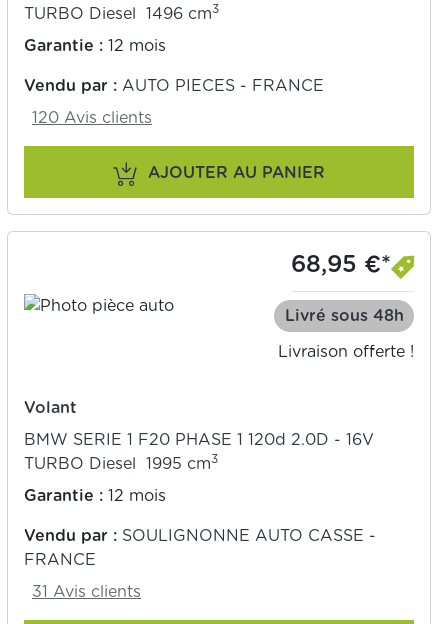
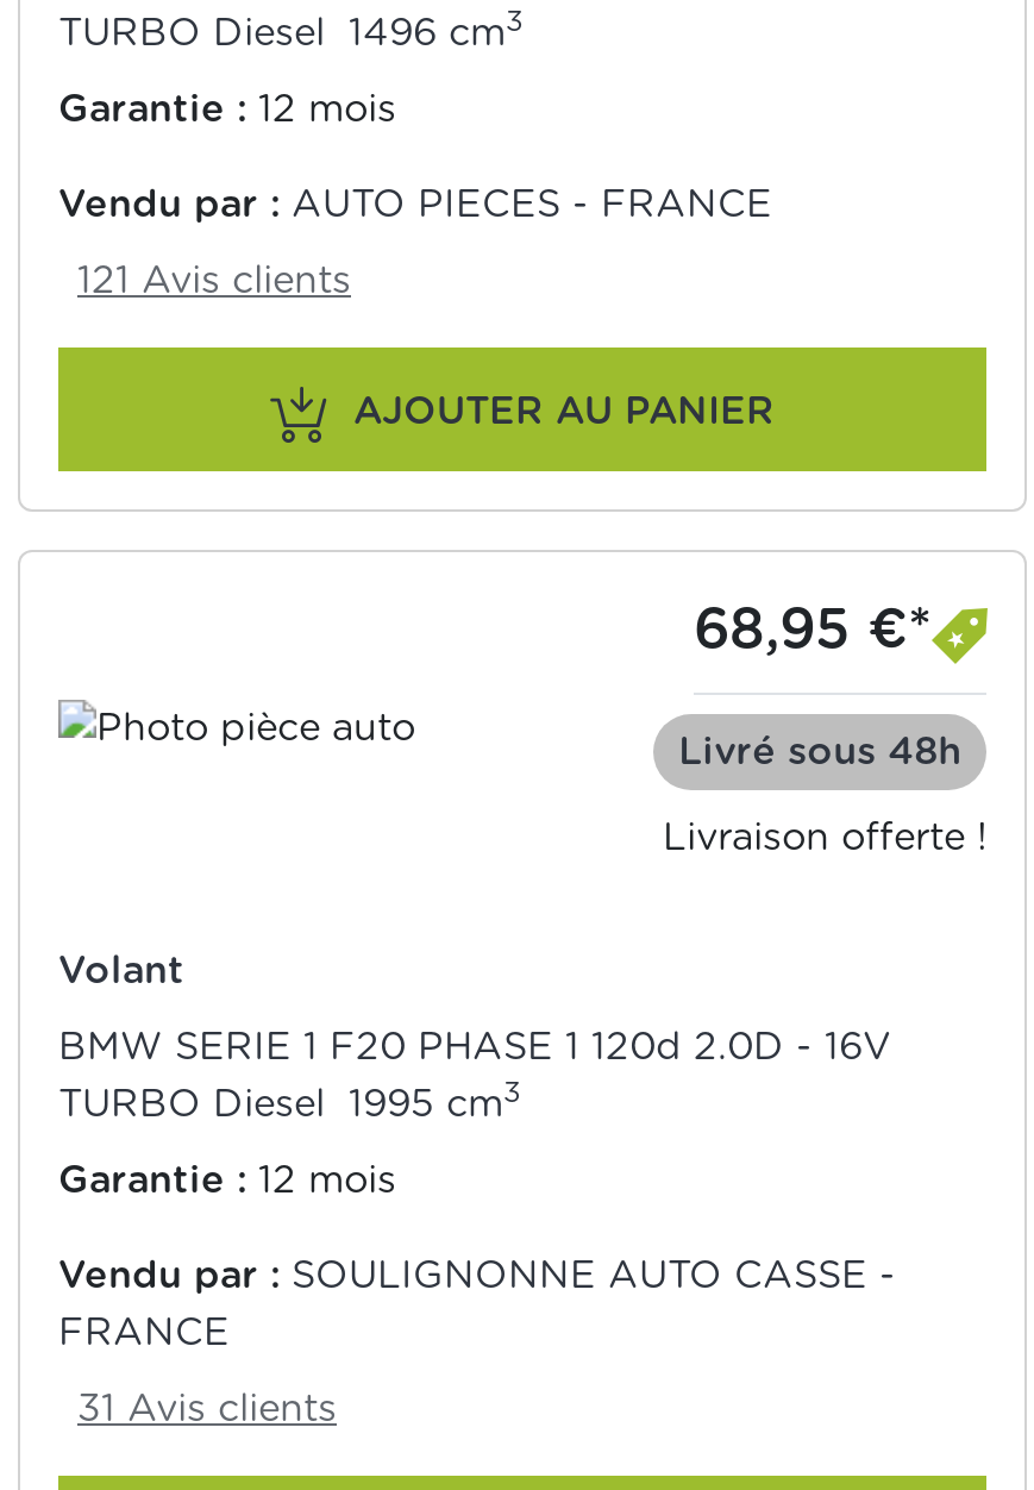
- 120 Avis clients
+ 121 Avis clients
